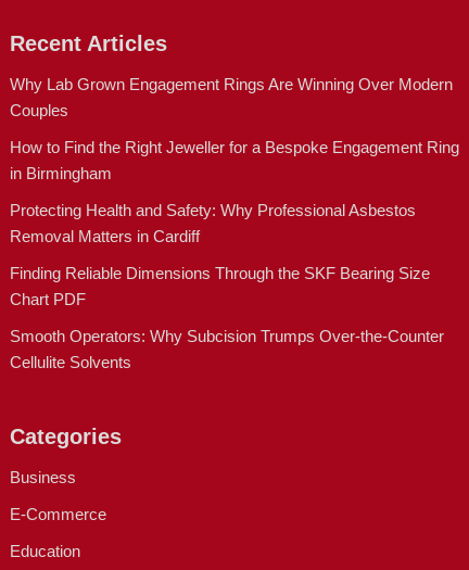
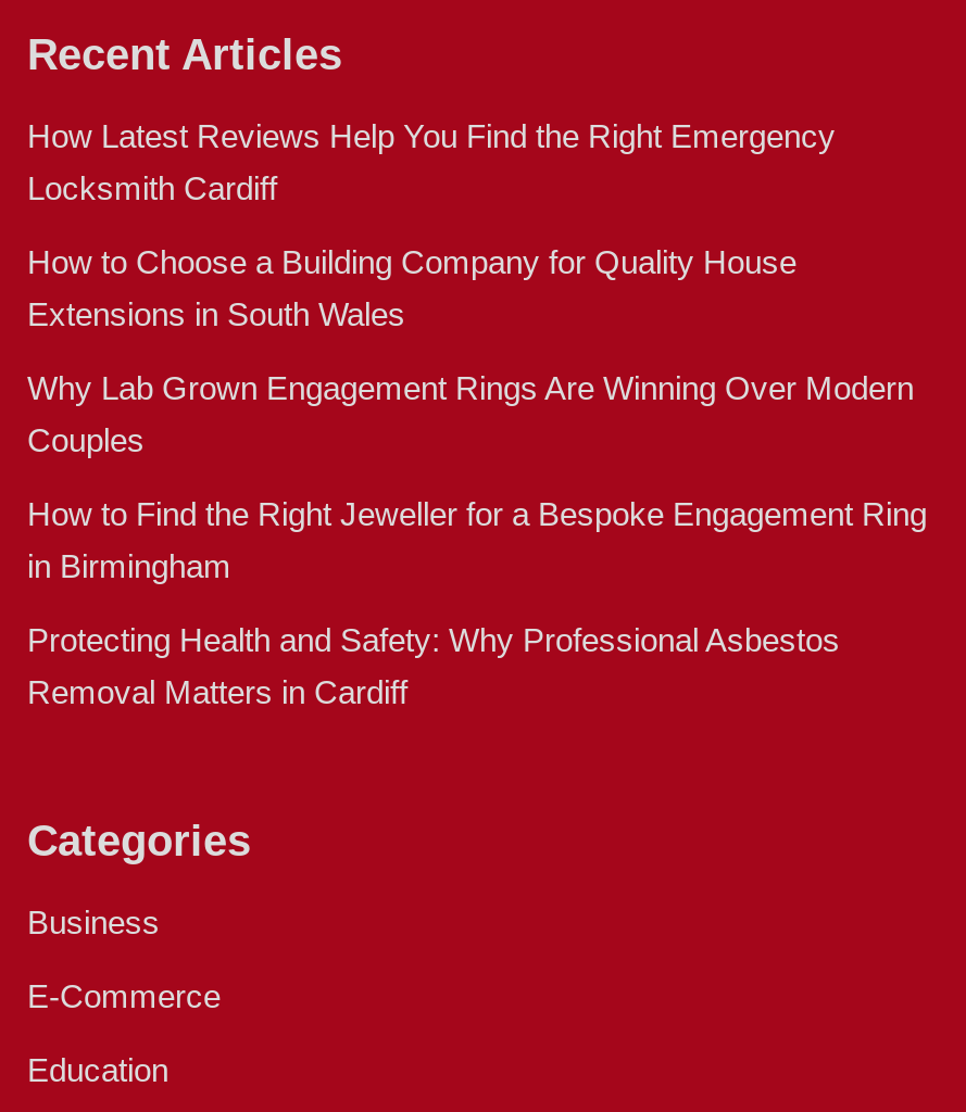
+ How Latest Reviews Help You Find the Right Emergency
+ Locksmith Cardiff
+ How to Choose a Building Company for Quality House
+ Extensions in South Wales

moved down: Why Lab Grown Engagement Rings Are Winning Over Modern | Couples | How to Find the Right Jeweller for a Bespoke Engagement Ring | in Birmingham | Protecting Health and Safety: Why Professional Asbestos | Removal Matters in Cardiff

- Finding Reliable Dimensions Through the SKF Bearing Size
- Chart PDF
- Smooth Operators: Why Subcision Trumps Over-the-Counter
- Cellulite Solvents
